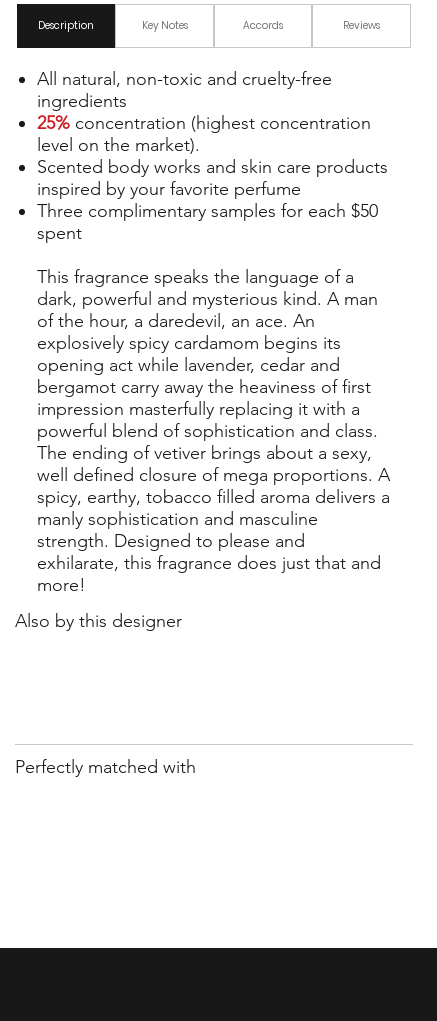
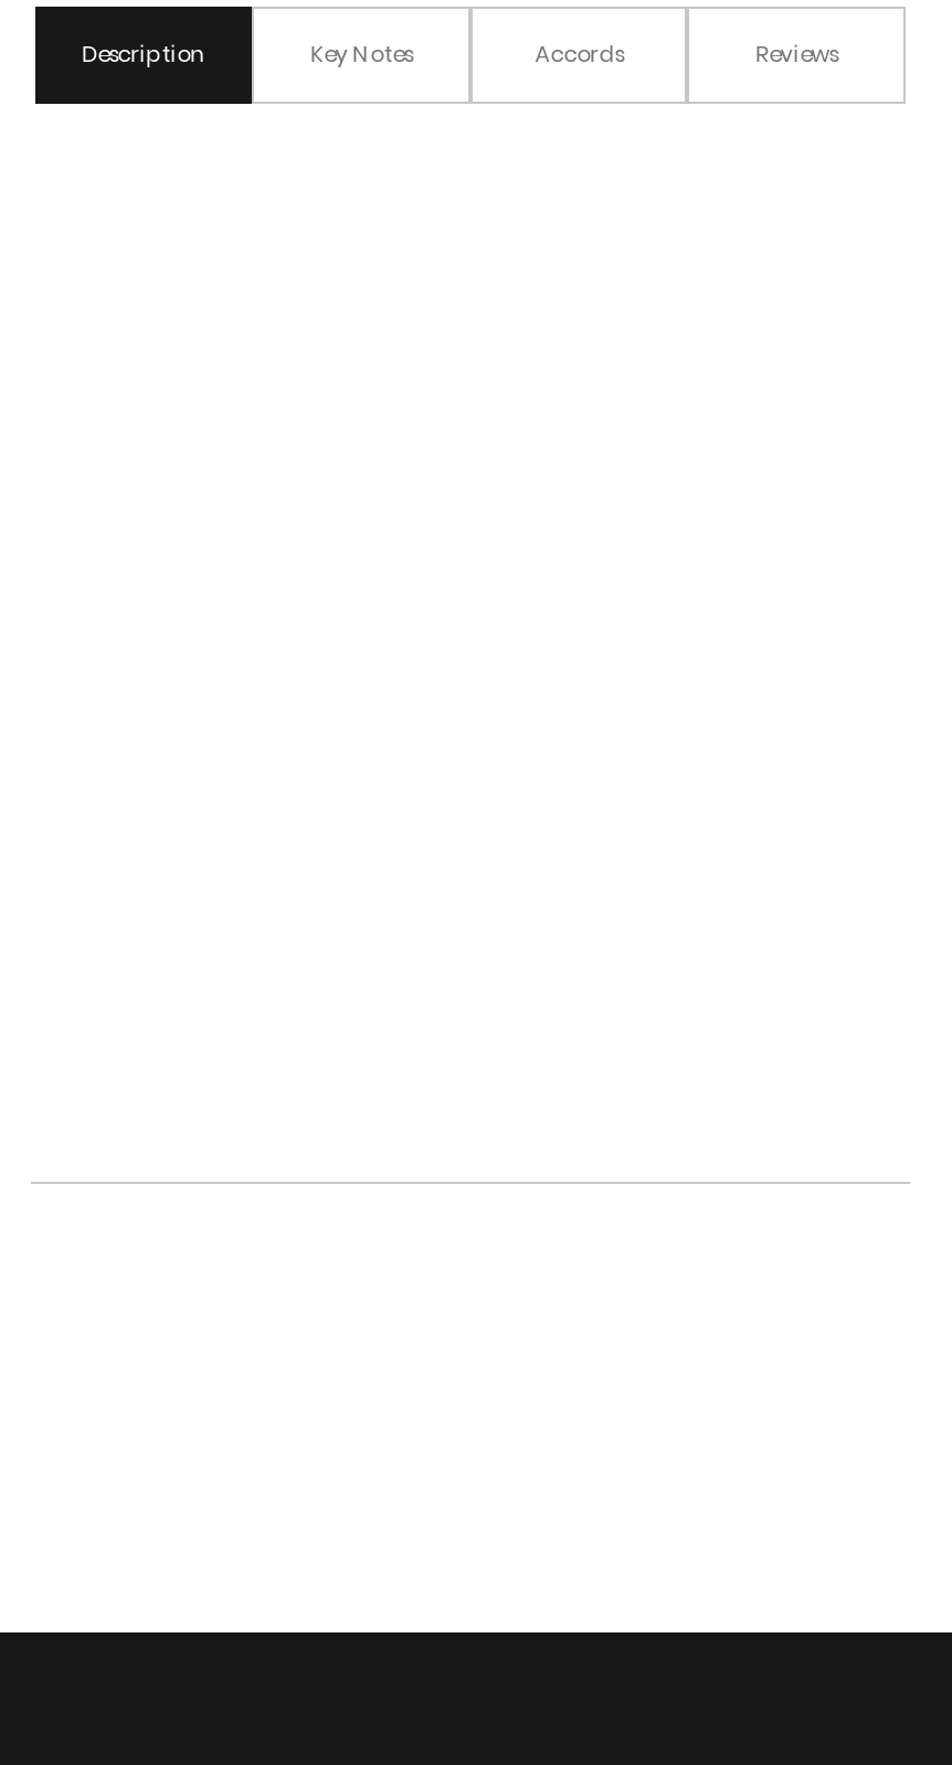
- All natural, non-toxic and cruelty-free
- ingredients
- 25% concentration (highest concentration
- level on the market).
- Scented body works and skin care products
- inspired by your favorite perfume
- Three complimentary samples for each $50
- spent
- This fragrance speaks the language of a
- dark, powerful and mysterious kind. A man
- of the hour, a daredevil, an ace. An
- explosively spicy cardamom begins its
- opening act while lavender, cedar and
- bergamot carry away the heaviness of first
- impression masterfully replacing it with a
- powerful blend of sophistication and class.
- The ending of vetiver brings about a sexy,
- well defined closure of mega proportions. A
- spicy, earthy, tobacco filled aroma delivers a
- manly sophistication and masculine
- strength. Designed to please and
- exhilarate, this fragrance does just that and
- more!
- Also by this designer

- Perfectly matched with
